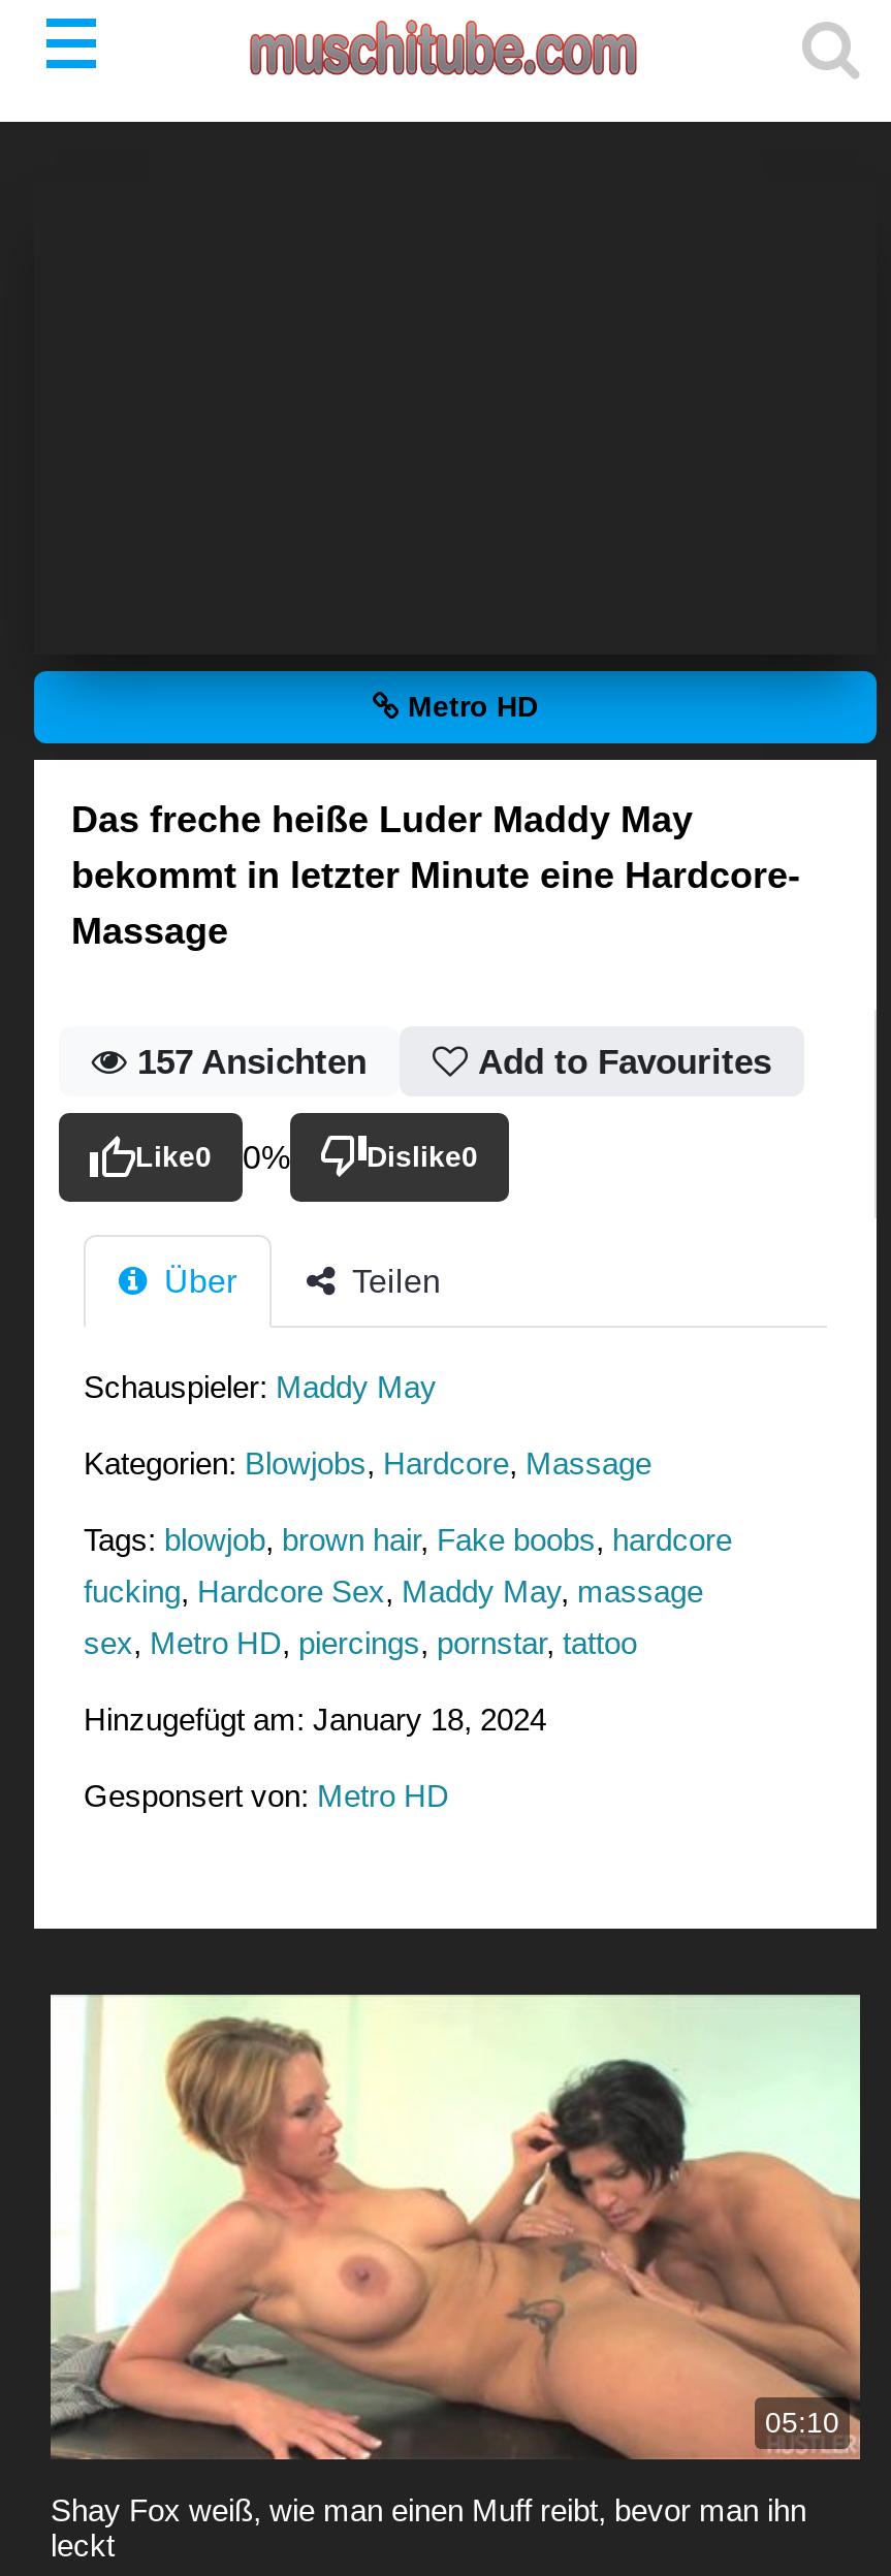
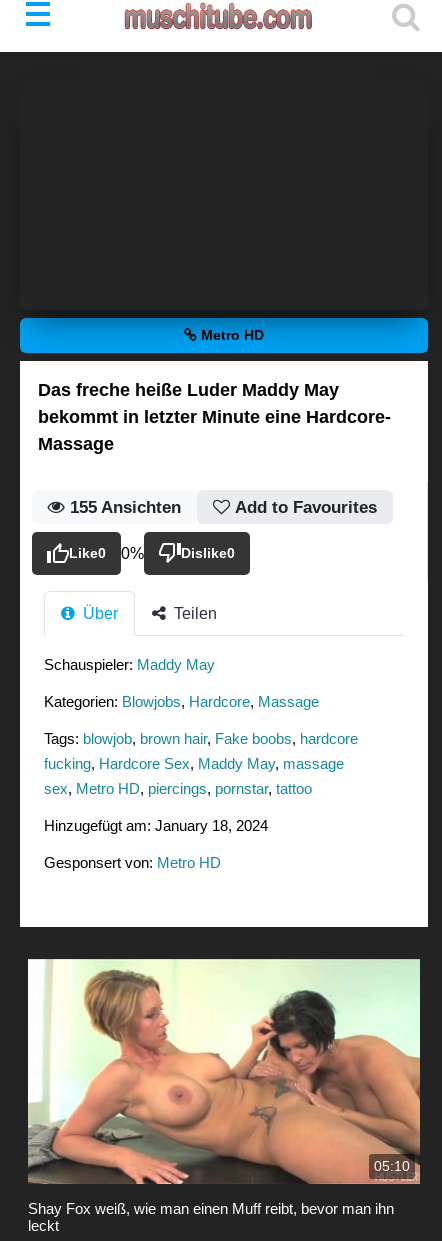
- 157 Ansichten
+ 155 Ansichten
